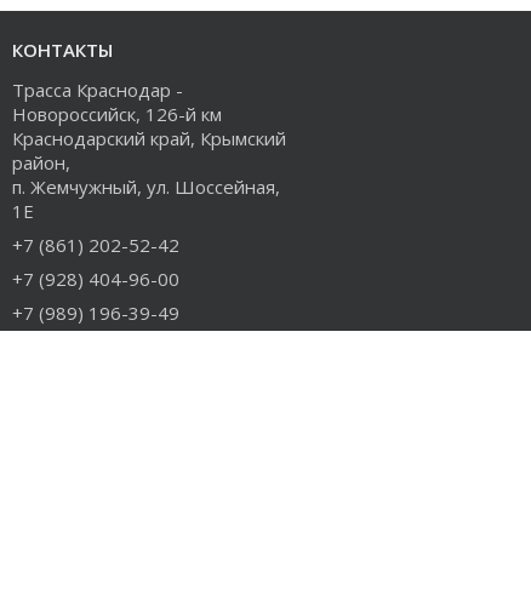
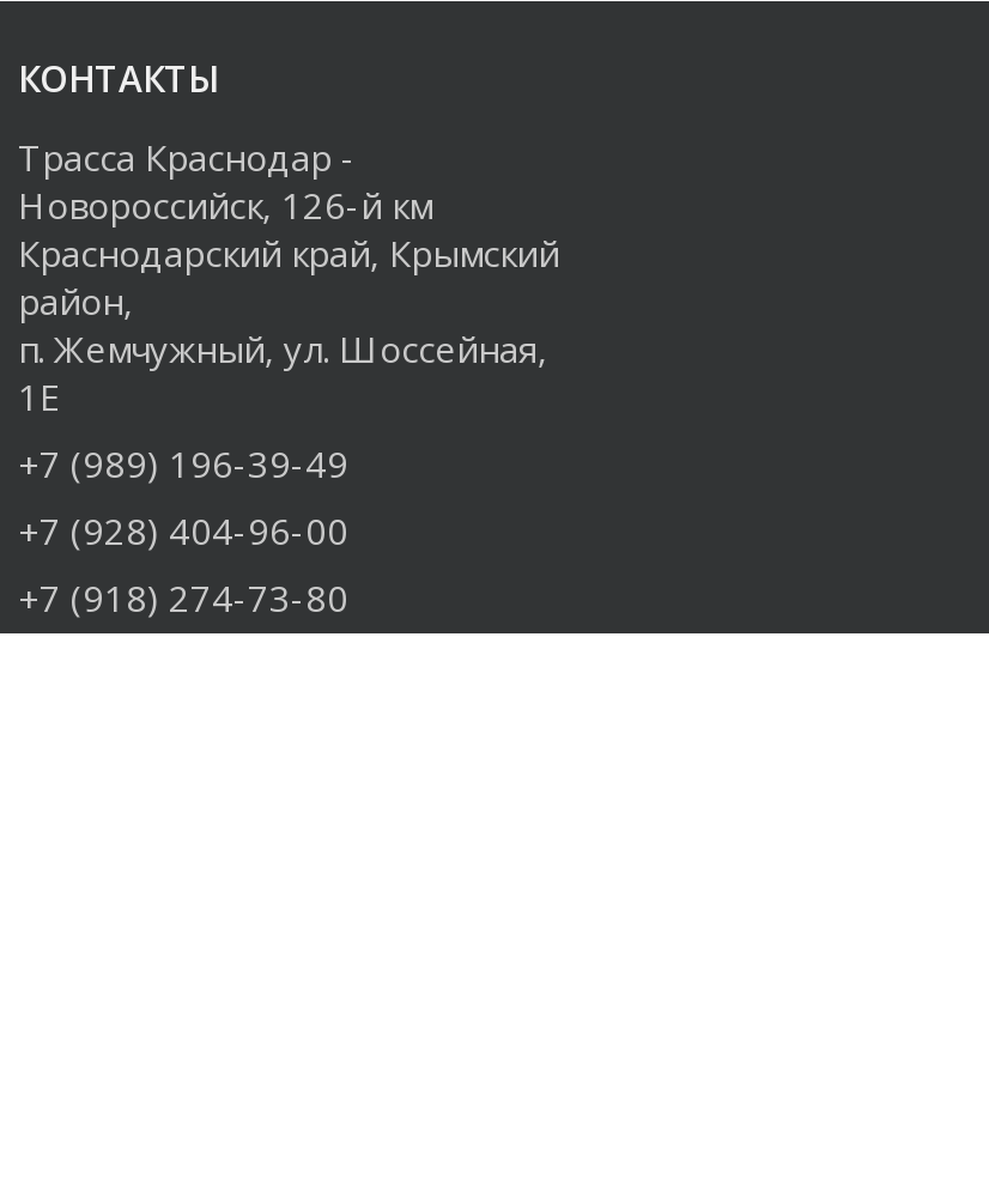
- +7 (861) 202-52-42
+ +7 (989) 196-39-49

- +7 (989) 196-39-49
+ +7 (918) 274-73-80
